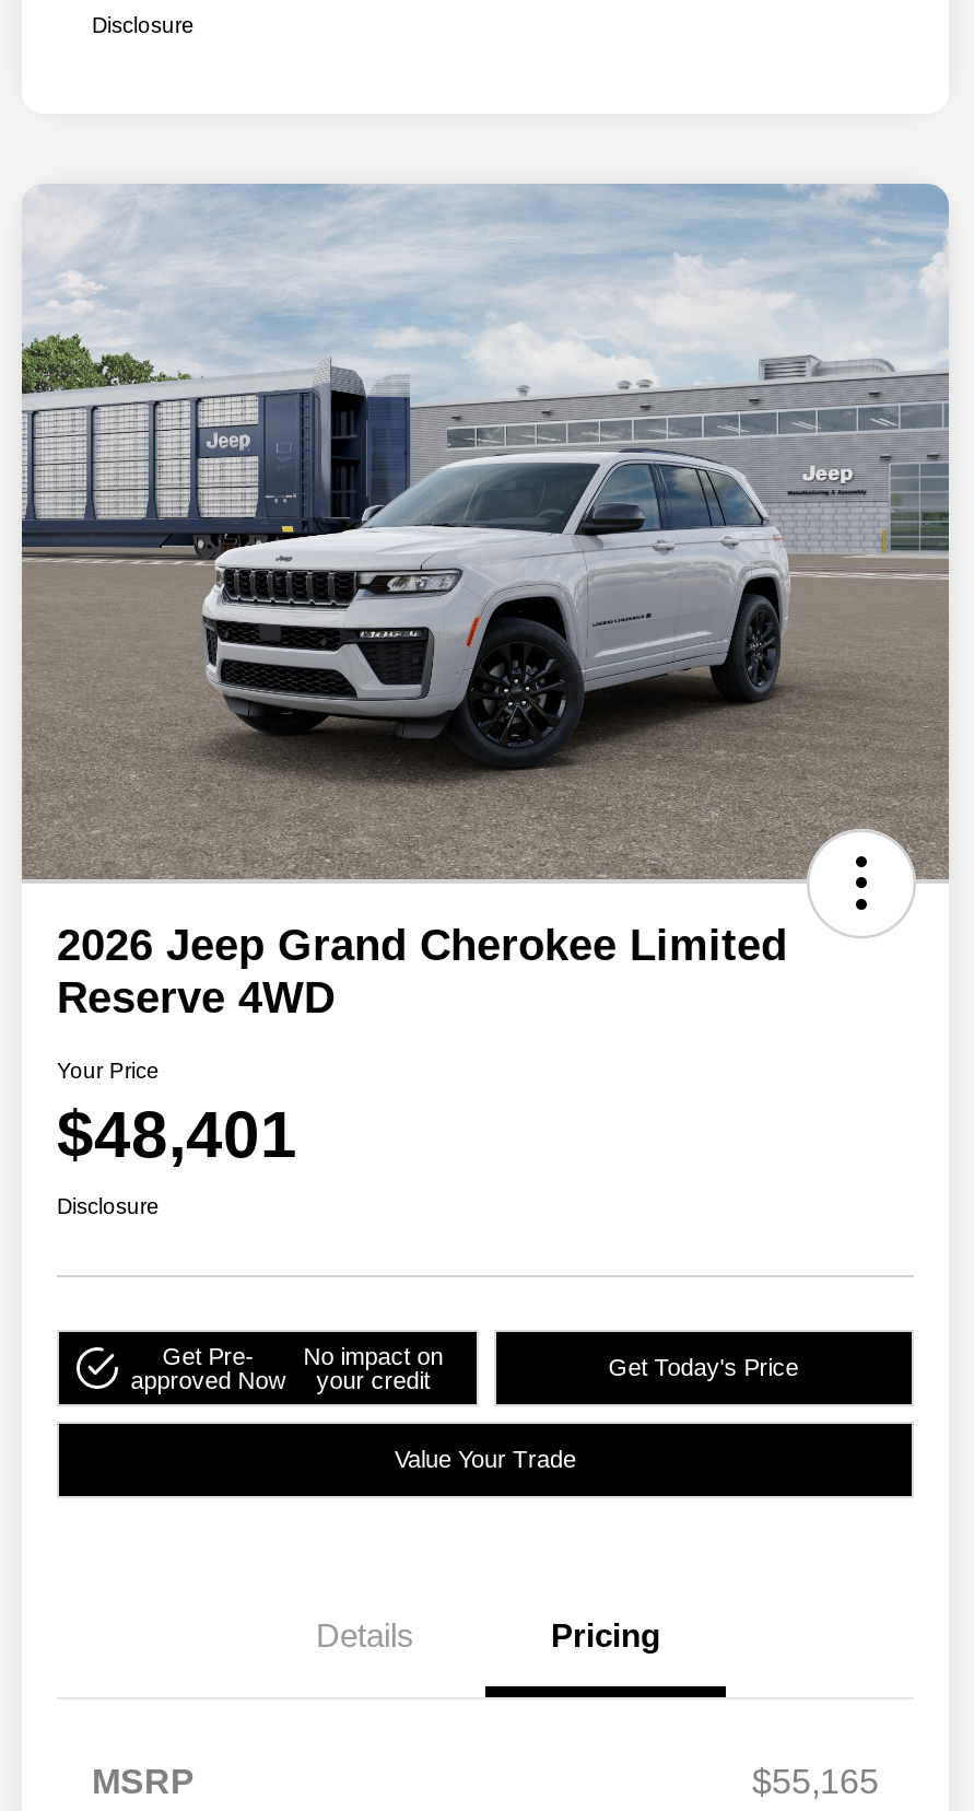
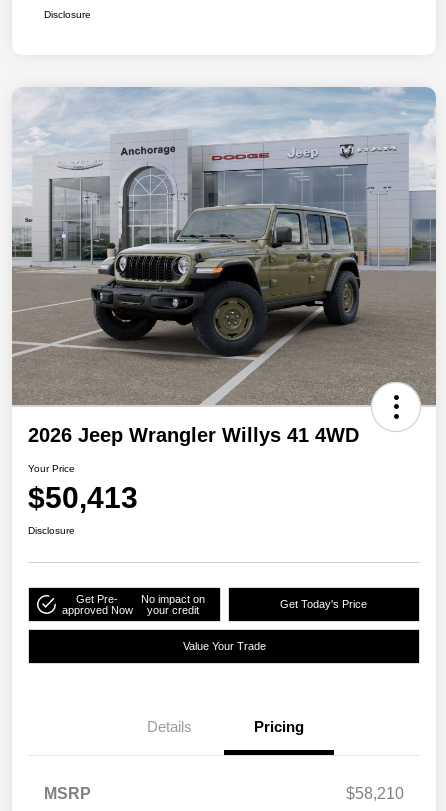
- [image]
+ [image]

- 2026 Jeep Grand Cherokee Limited
- Reserve 4WD
+ 2026 Jeep Wrangler Willys 41 4WD

- $48,401
+ $50,413

- $55,165
+ $58,210
